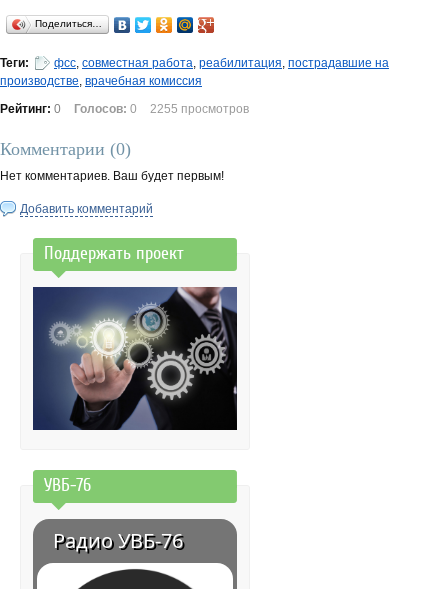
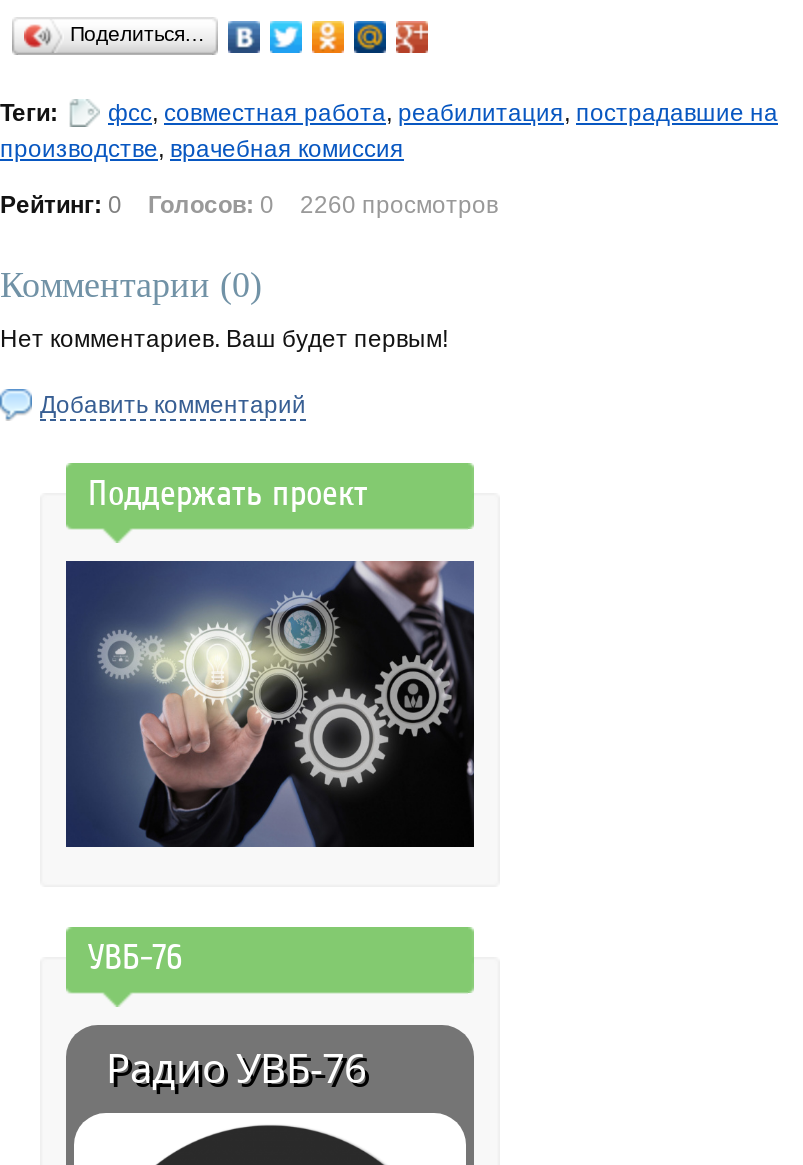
- Рейтинг: 0 Голосов: 0 2255 просмотров
+ Рейтинг: 0 Голосов: 0 2260 просмотров
